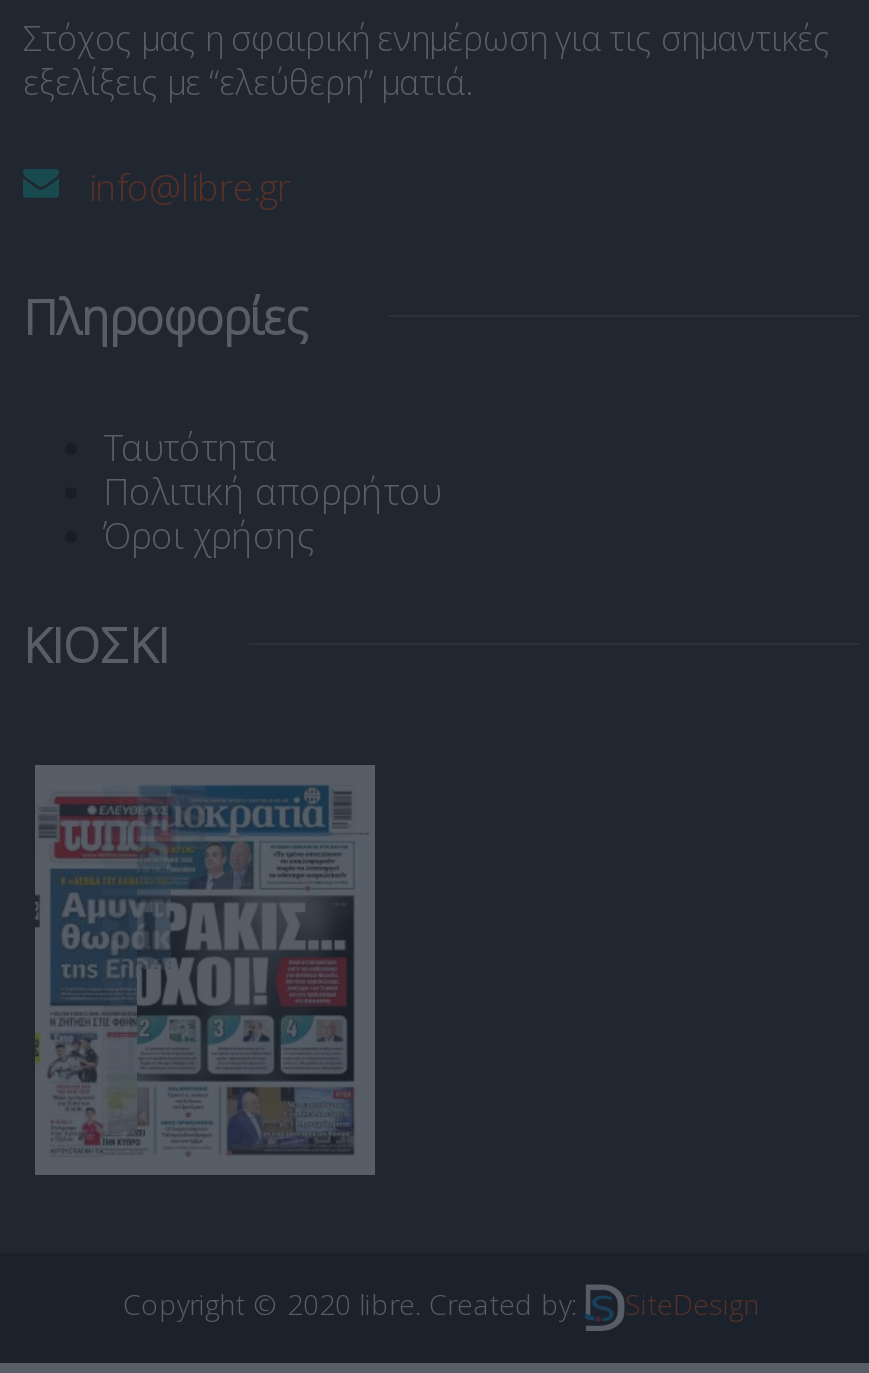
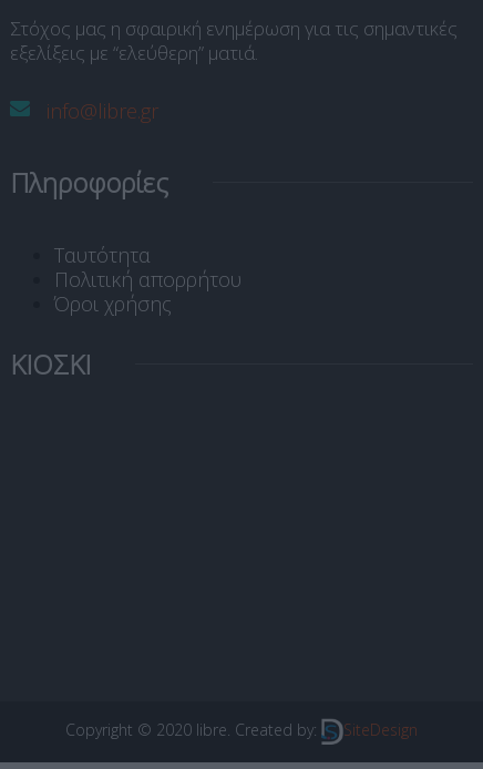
- [image]
